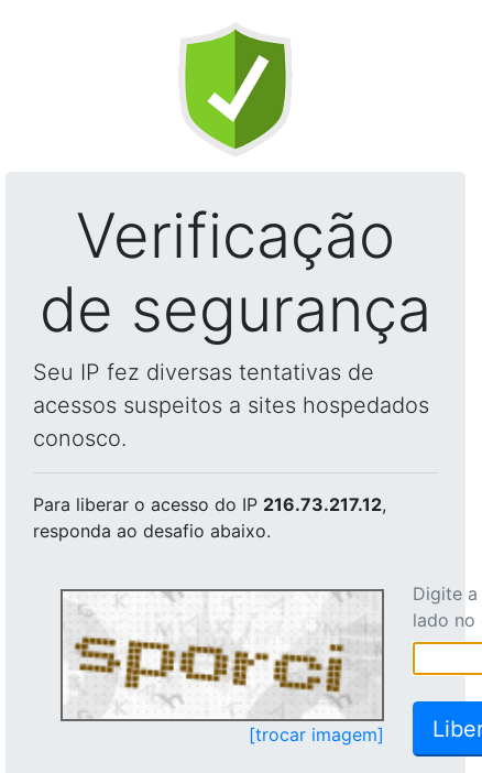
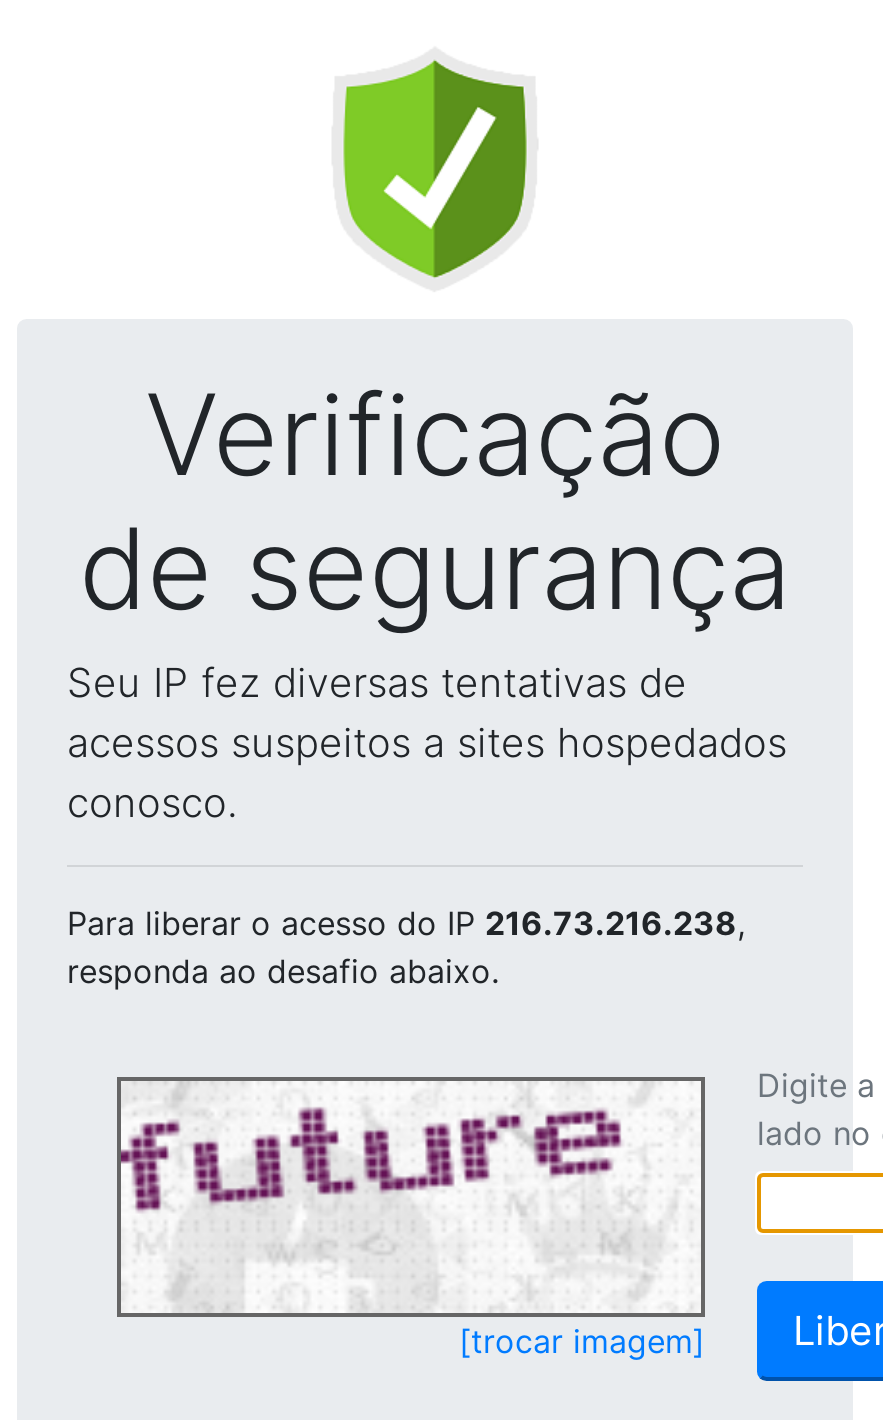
- Para liberar o acesso do IP 216.73.217.12,
+ Para liberar o acesso do IP 216.73.216.238,

- [image]
+ [image]
